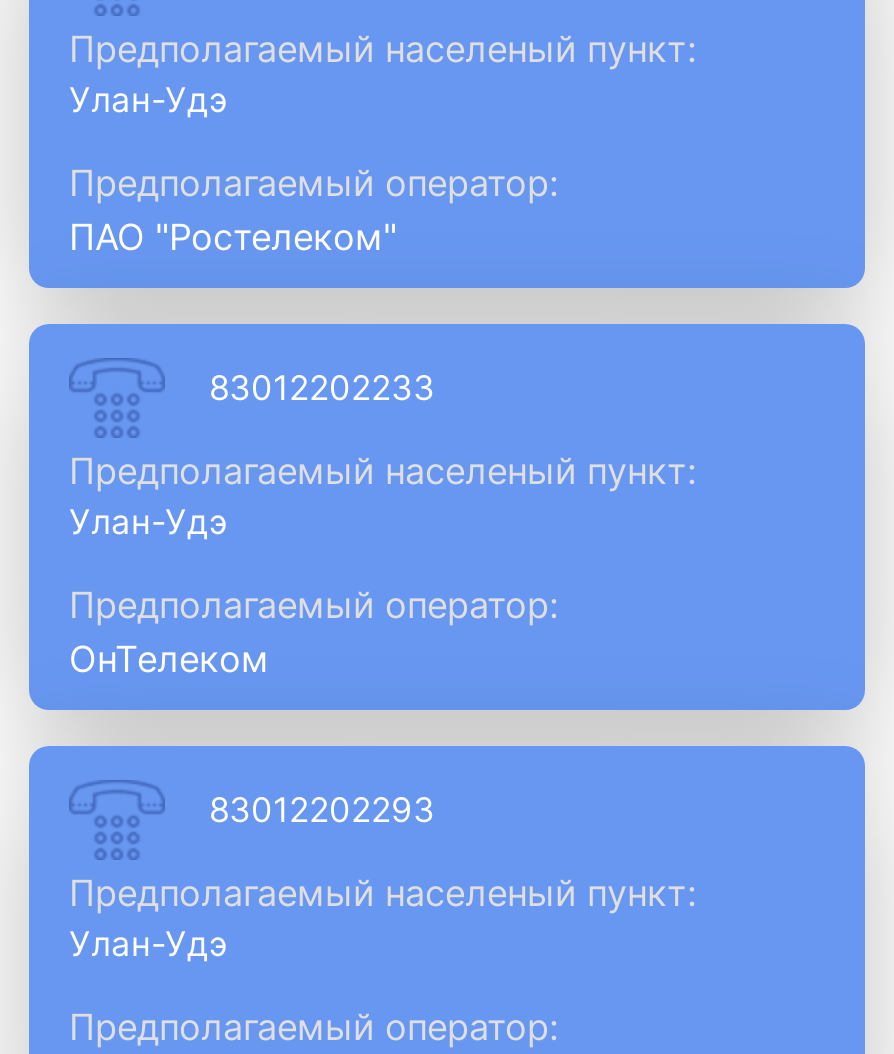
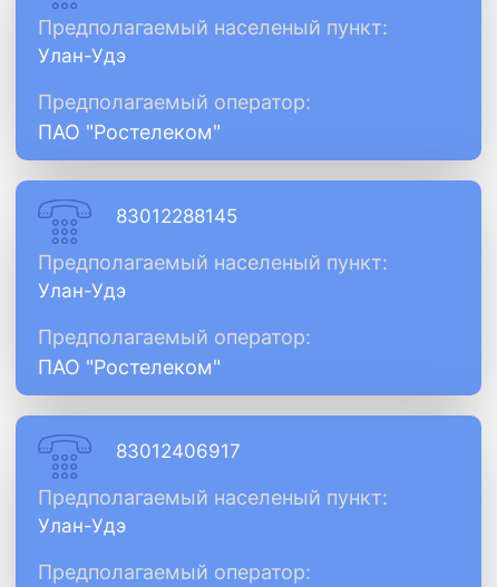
- 83012202233
+ 83012288145

- ОнТелеком
+ ПАО "Ростелеком"

- 83012202293
+ 83012406917
